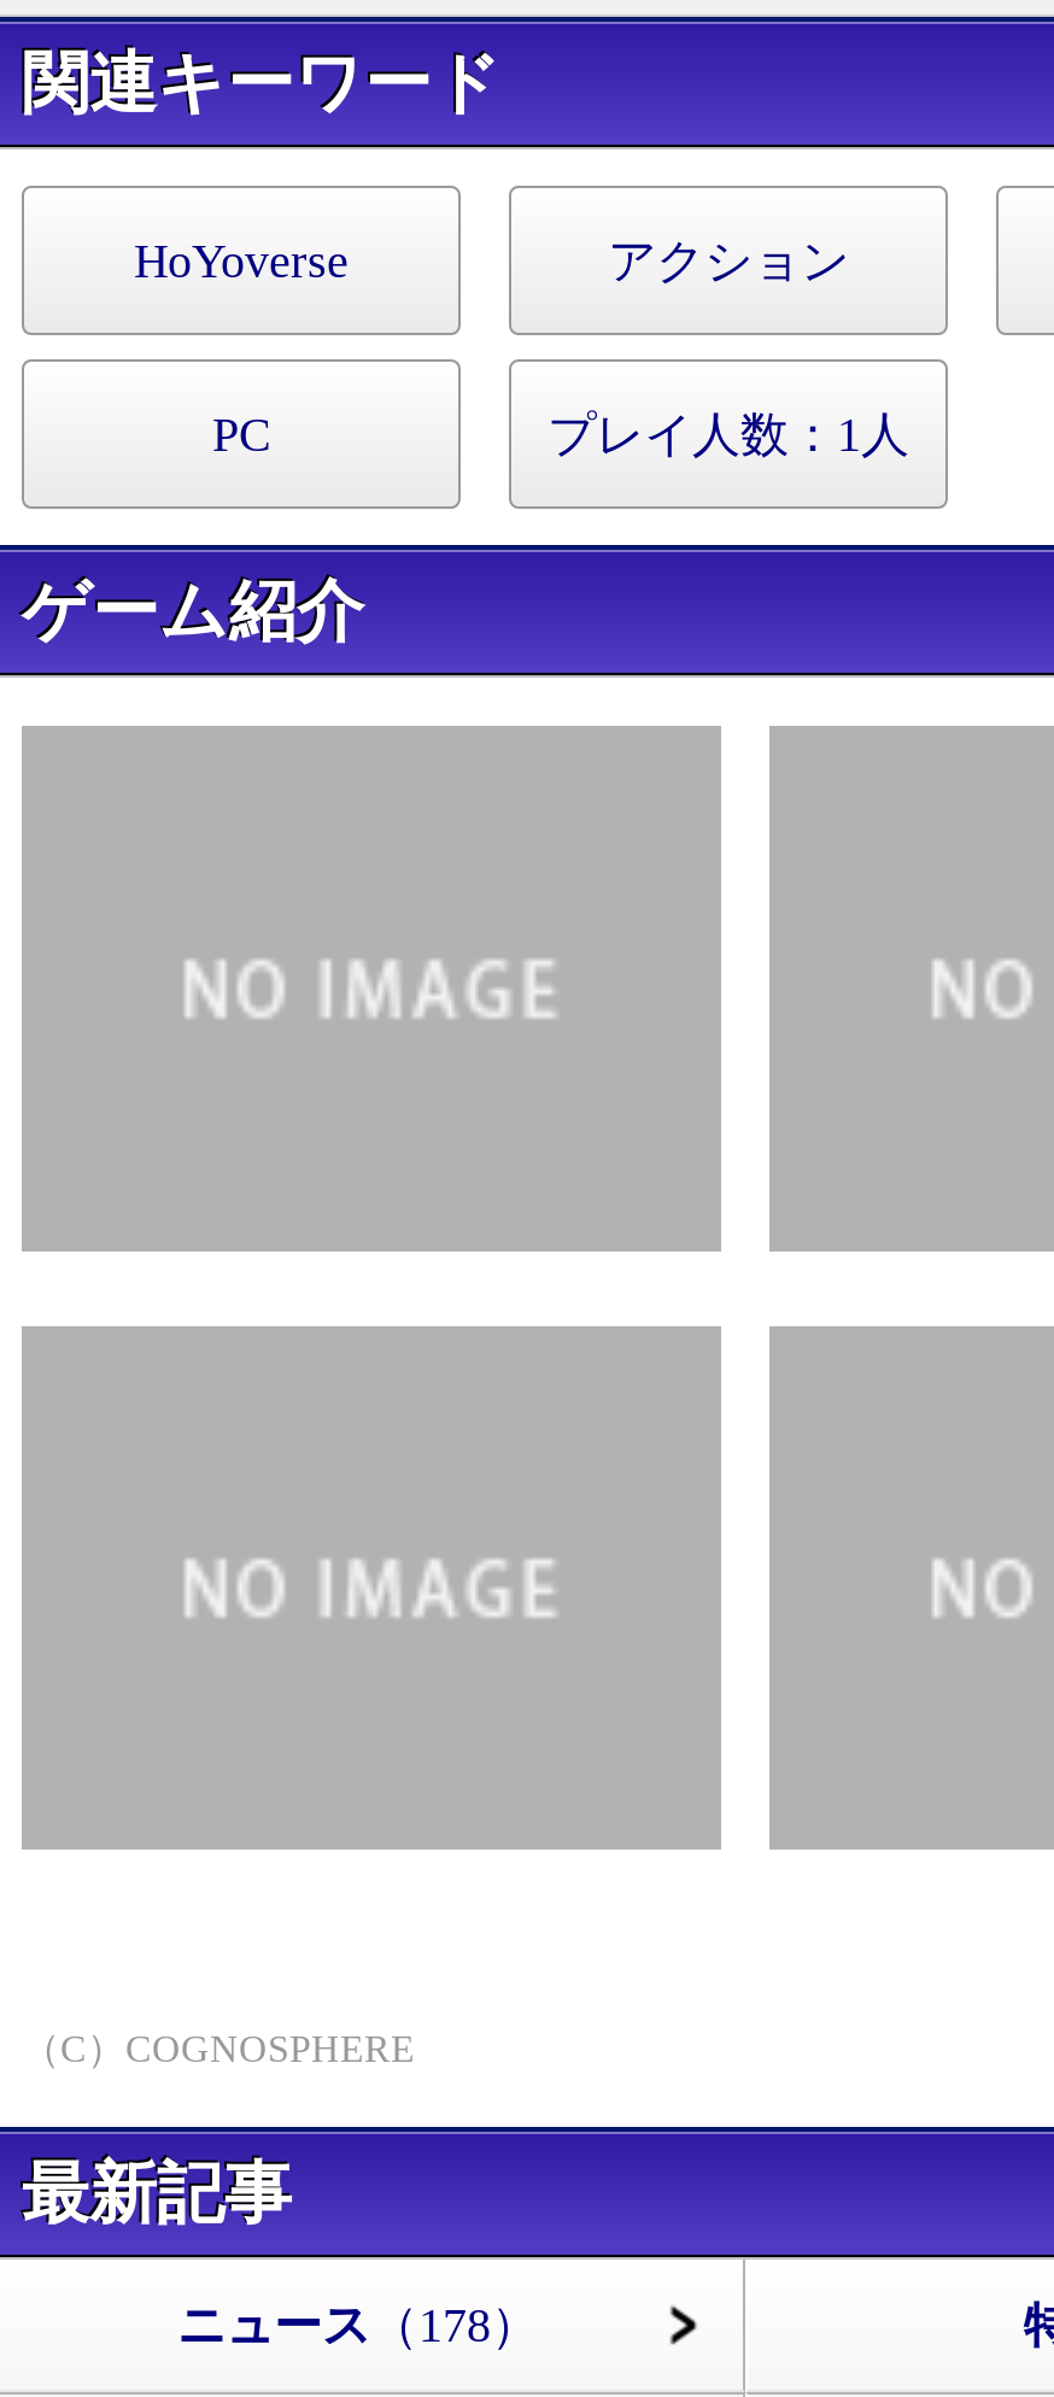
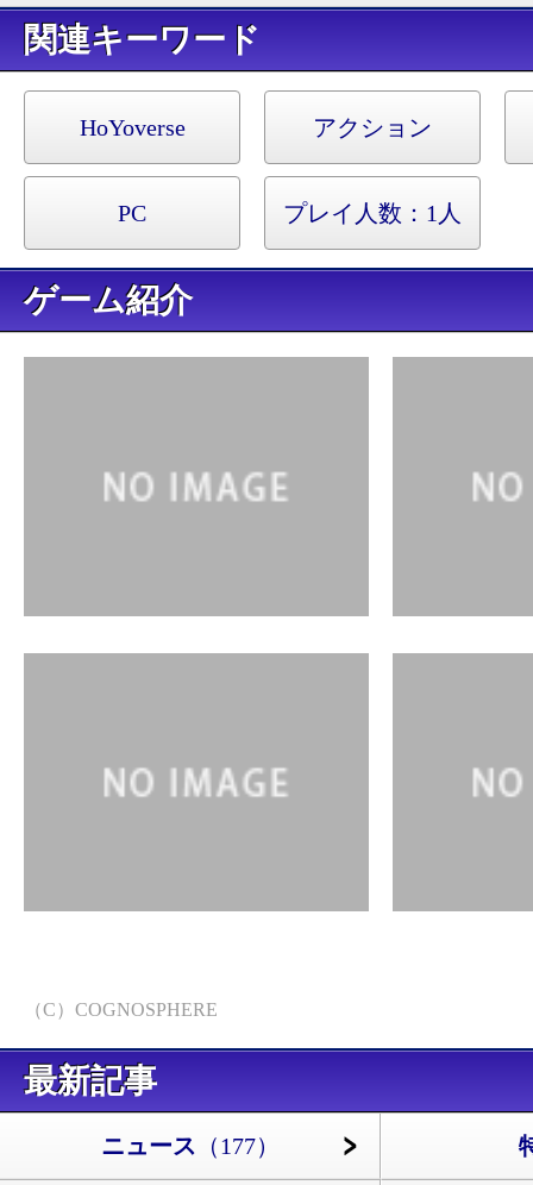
- ニュース（178）
+ ニュース（177）
